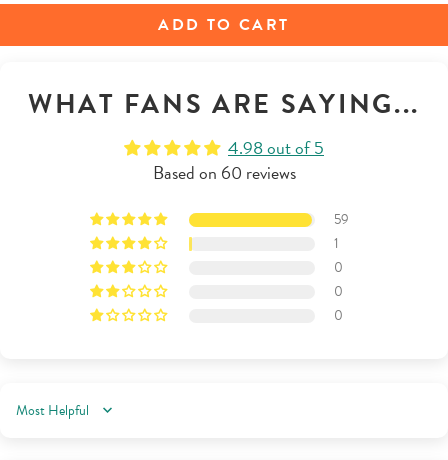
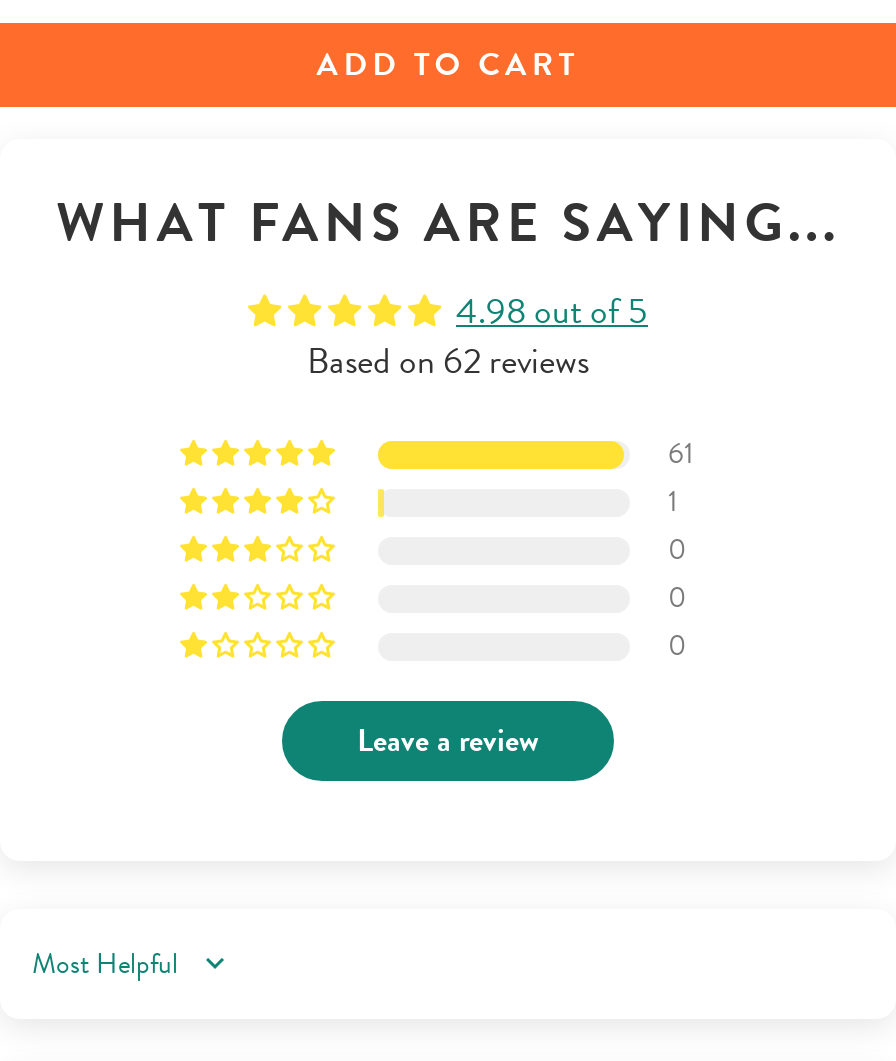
- Based on 60 reviews
+ Based on 62 reviews

- 59
+ 61

+ Leave a review
